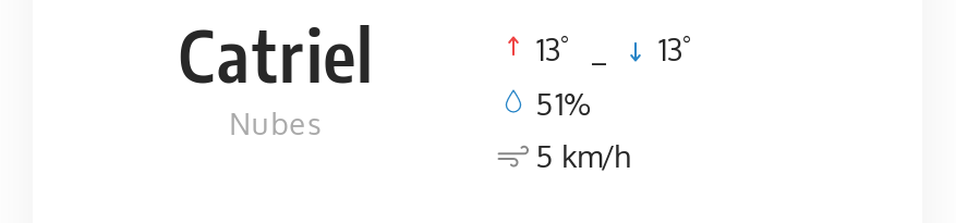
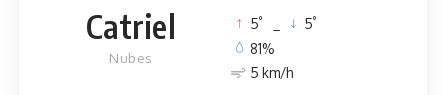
- 13 ° _
+ 5 ° _

- 13°
+ 5°

- 51%
+ 81%
